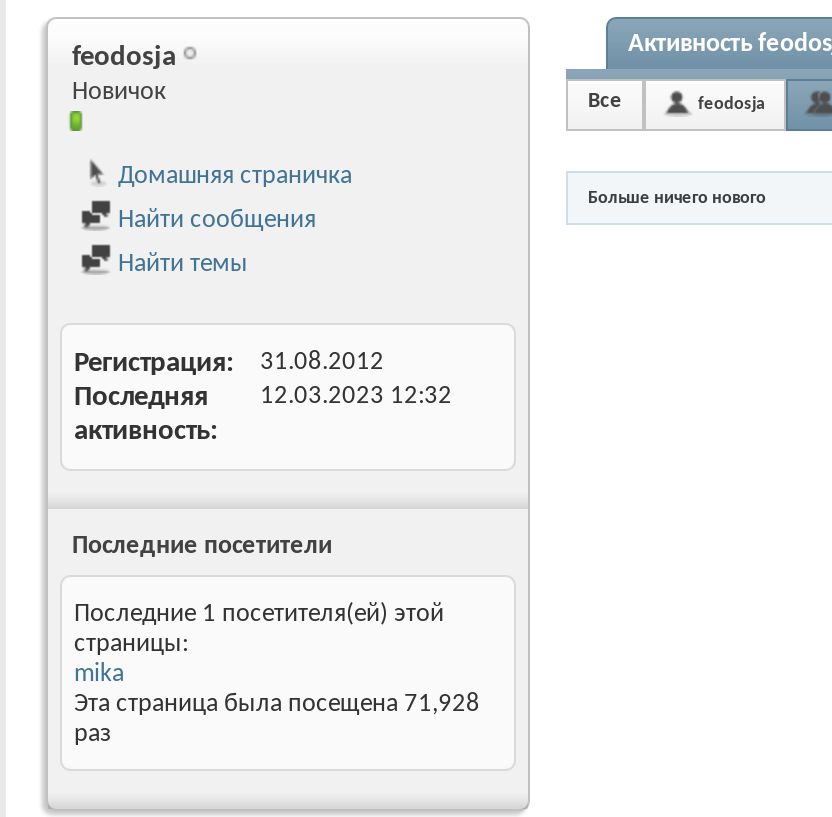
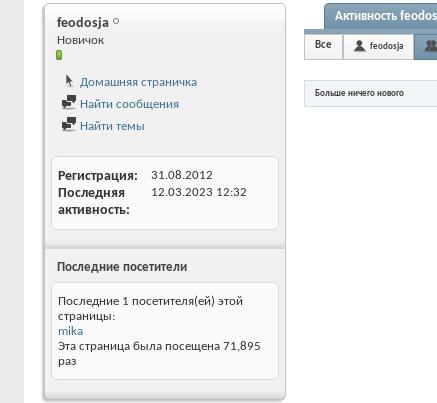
- Эта страница была посещена 71,928
+ Эта страница была посещена 71,895
